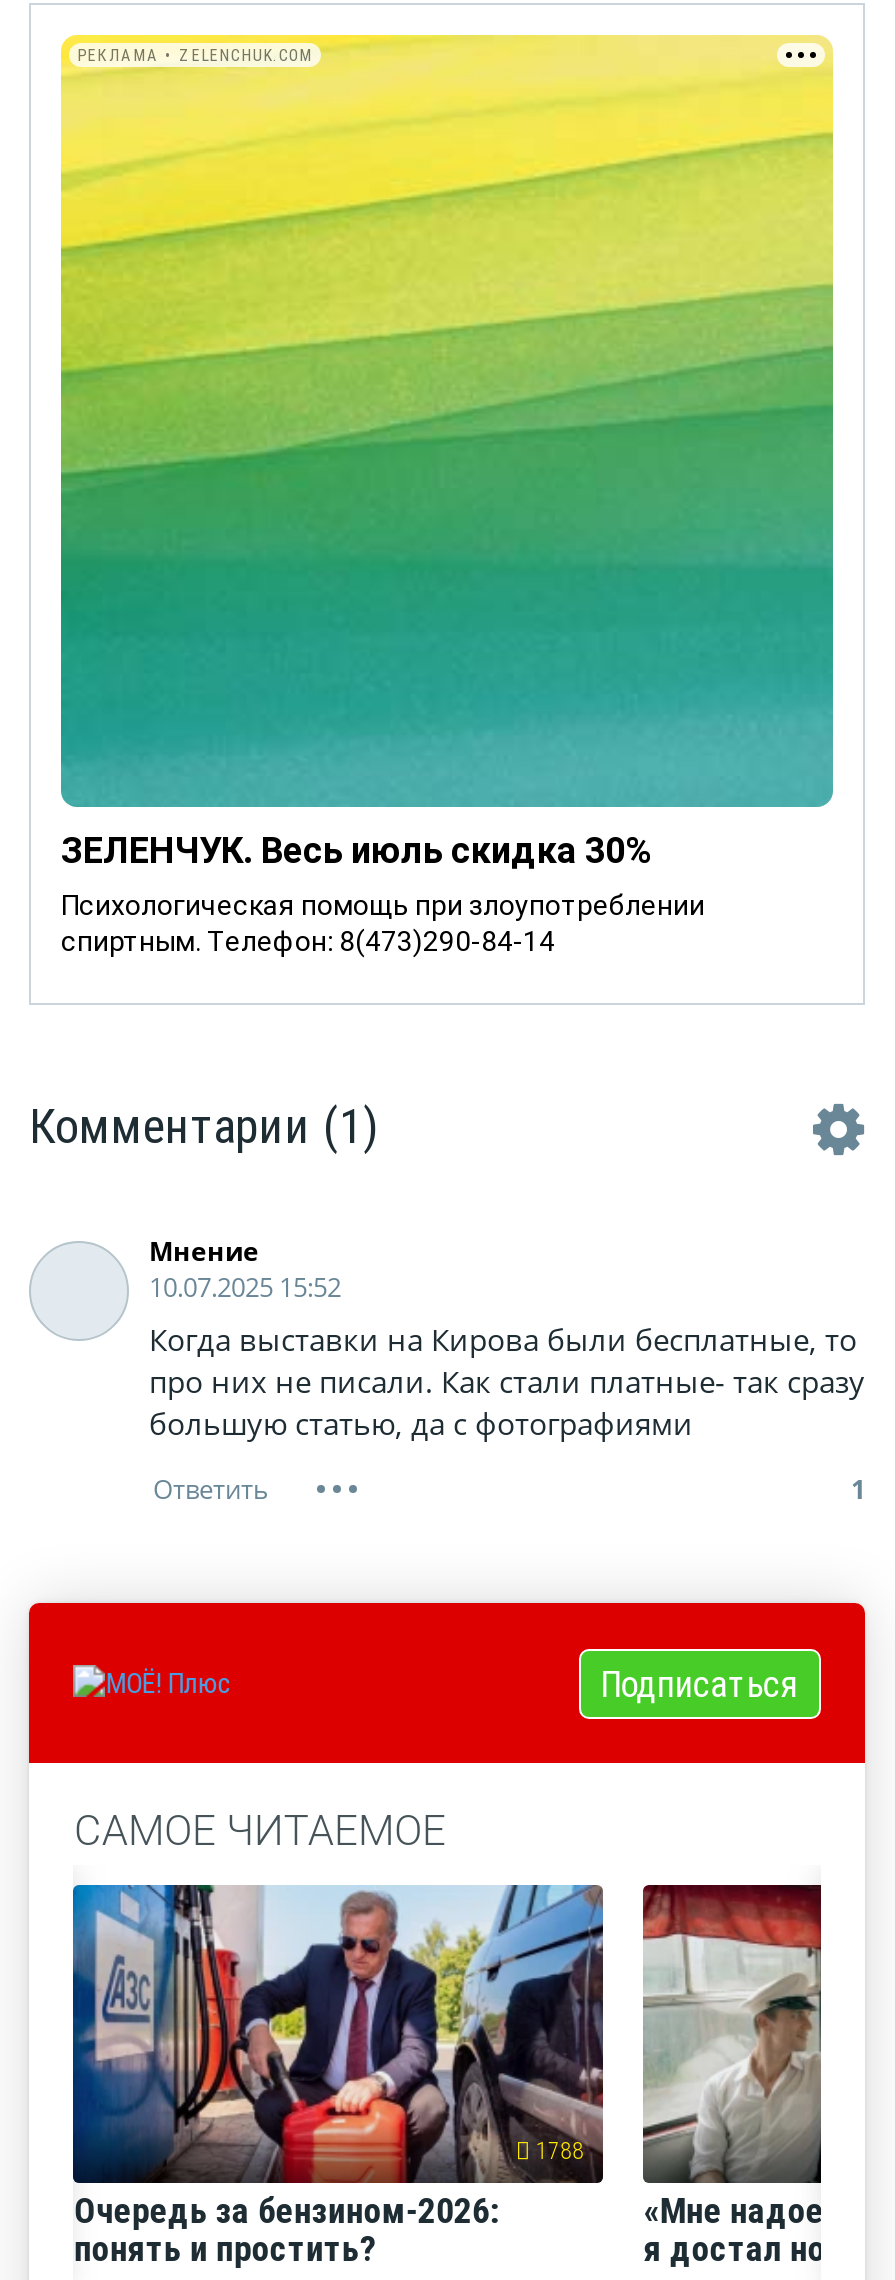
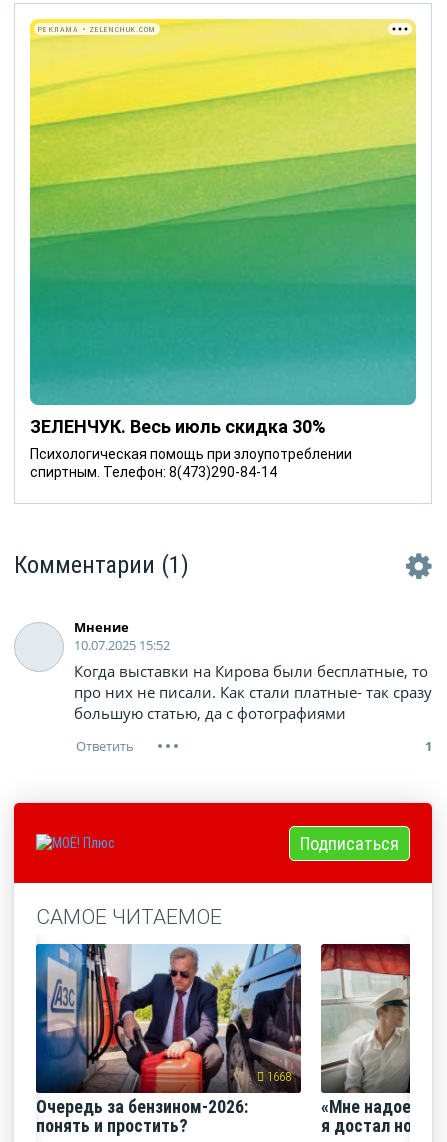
- 1788
+ 1668
